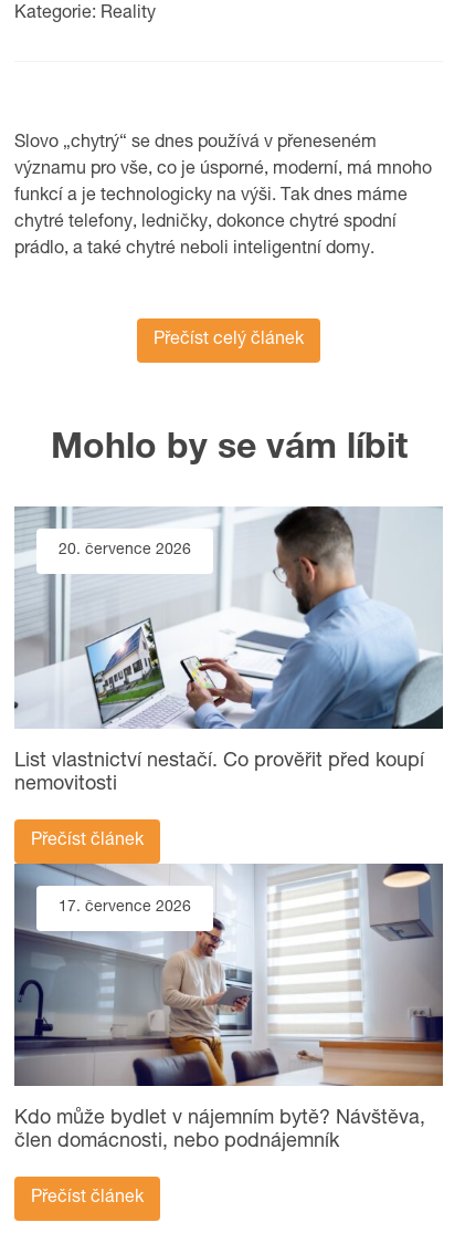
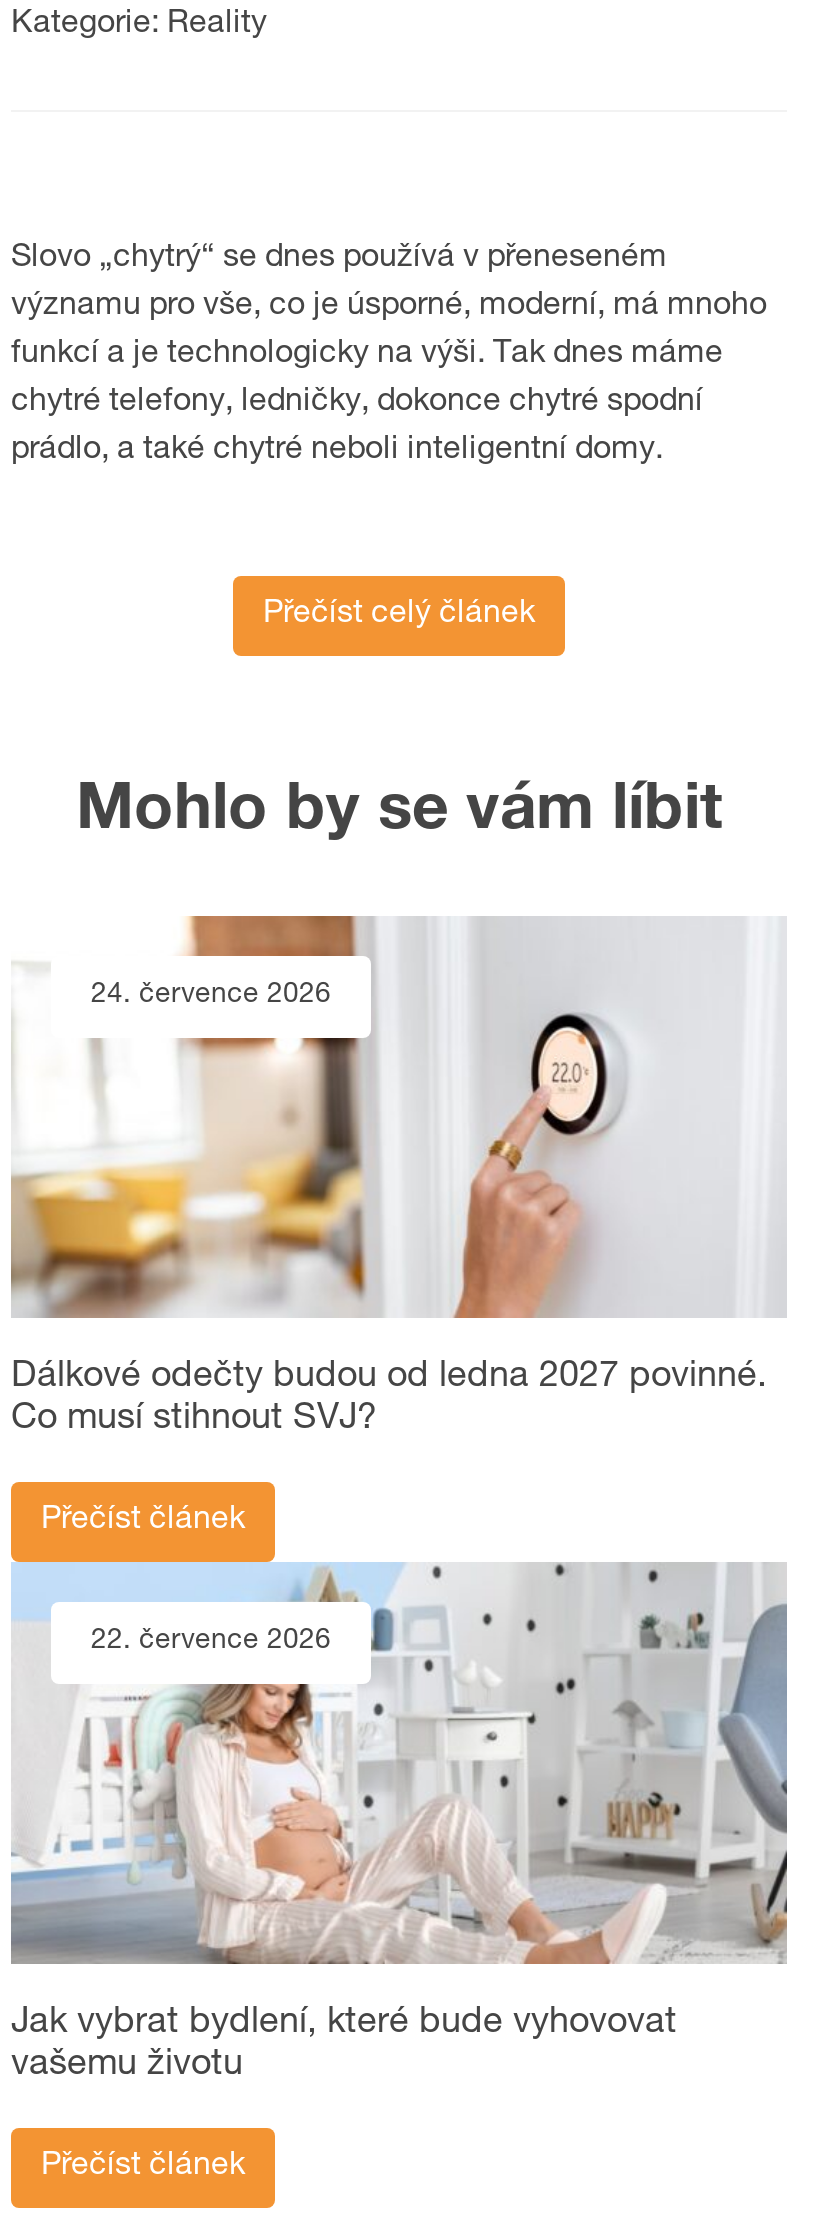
- [image]
- 20. července 2026
+ [image]
+ 24. července 2026

- List vlastnictví nestačí. Co prověřit před koupí
- nemovitosti
+ Dálkové odečty budou od ledna 2027 povinné.
+ Co musí stihnout SVJ?

- [image]
- 17. července 2026
+ [image]
+ 22. července 2026

- Kdo může bydlet v nájemním bytě? Návštěva,
- člen domácnosti, nebo podnájemník
+ Jak vybrat bydlení, které bude vyhovovat
+ vašemu životu
